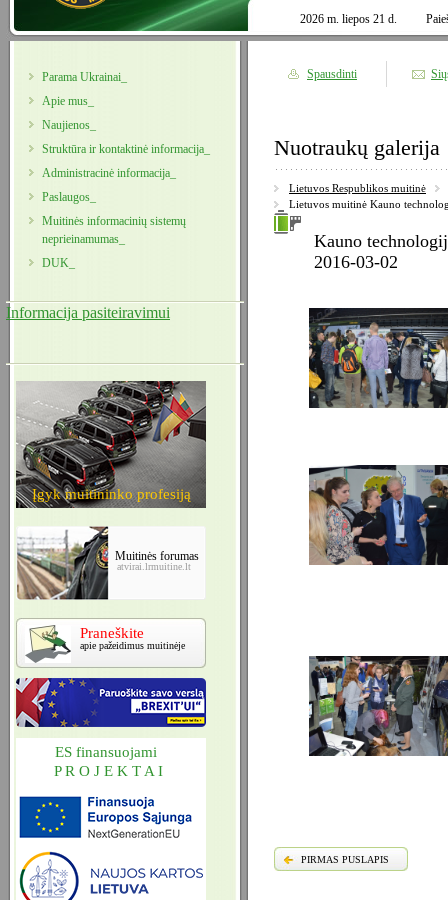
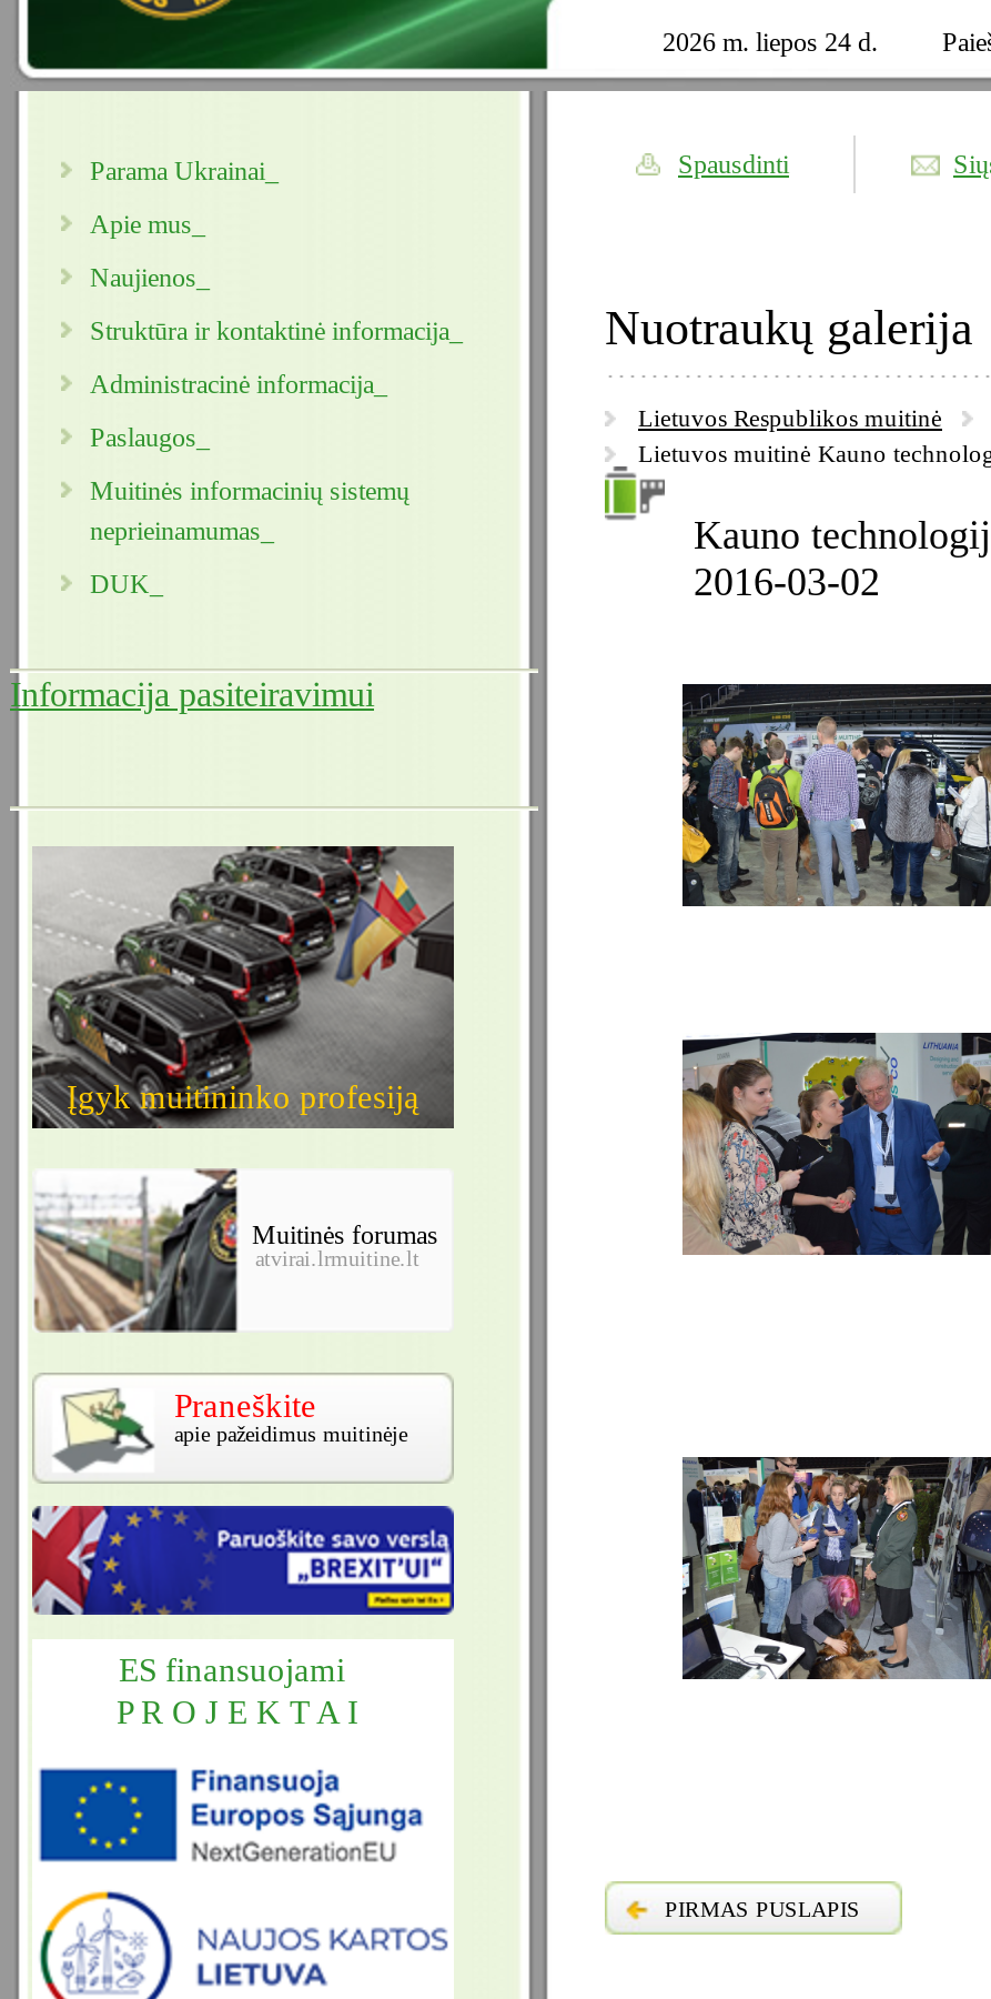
- 2026 m. liepos 21 d.
+ 2026 m. liepos 24 d.
